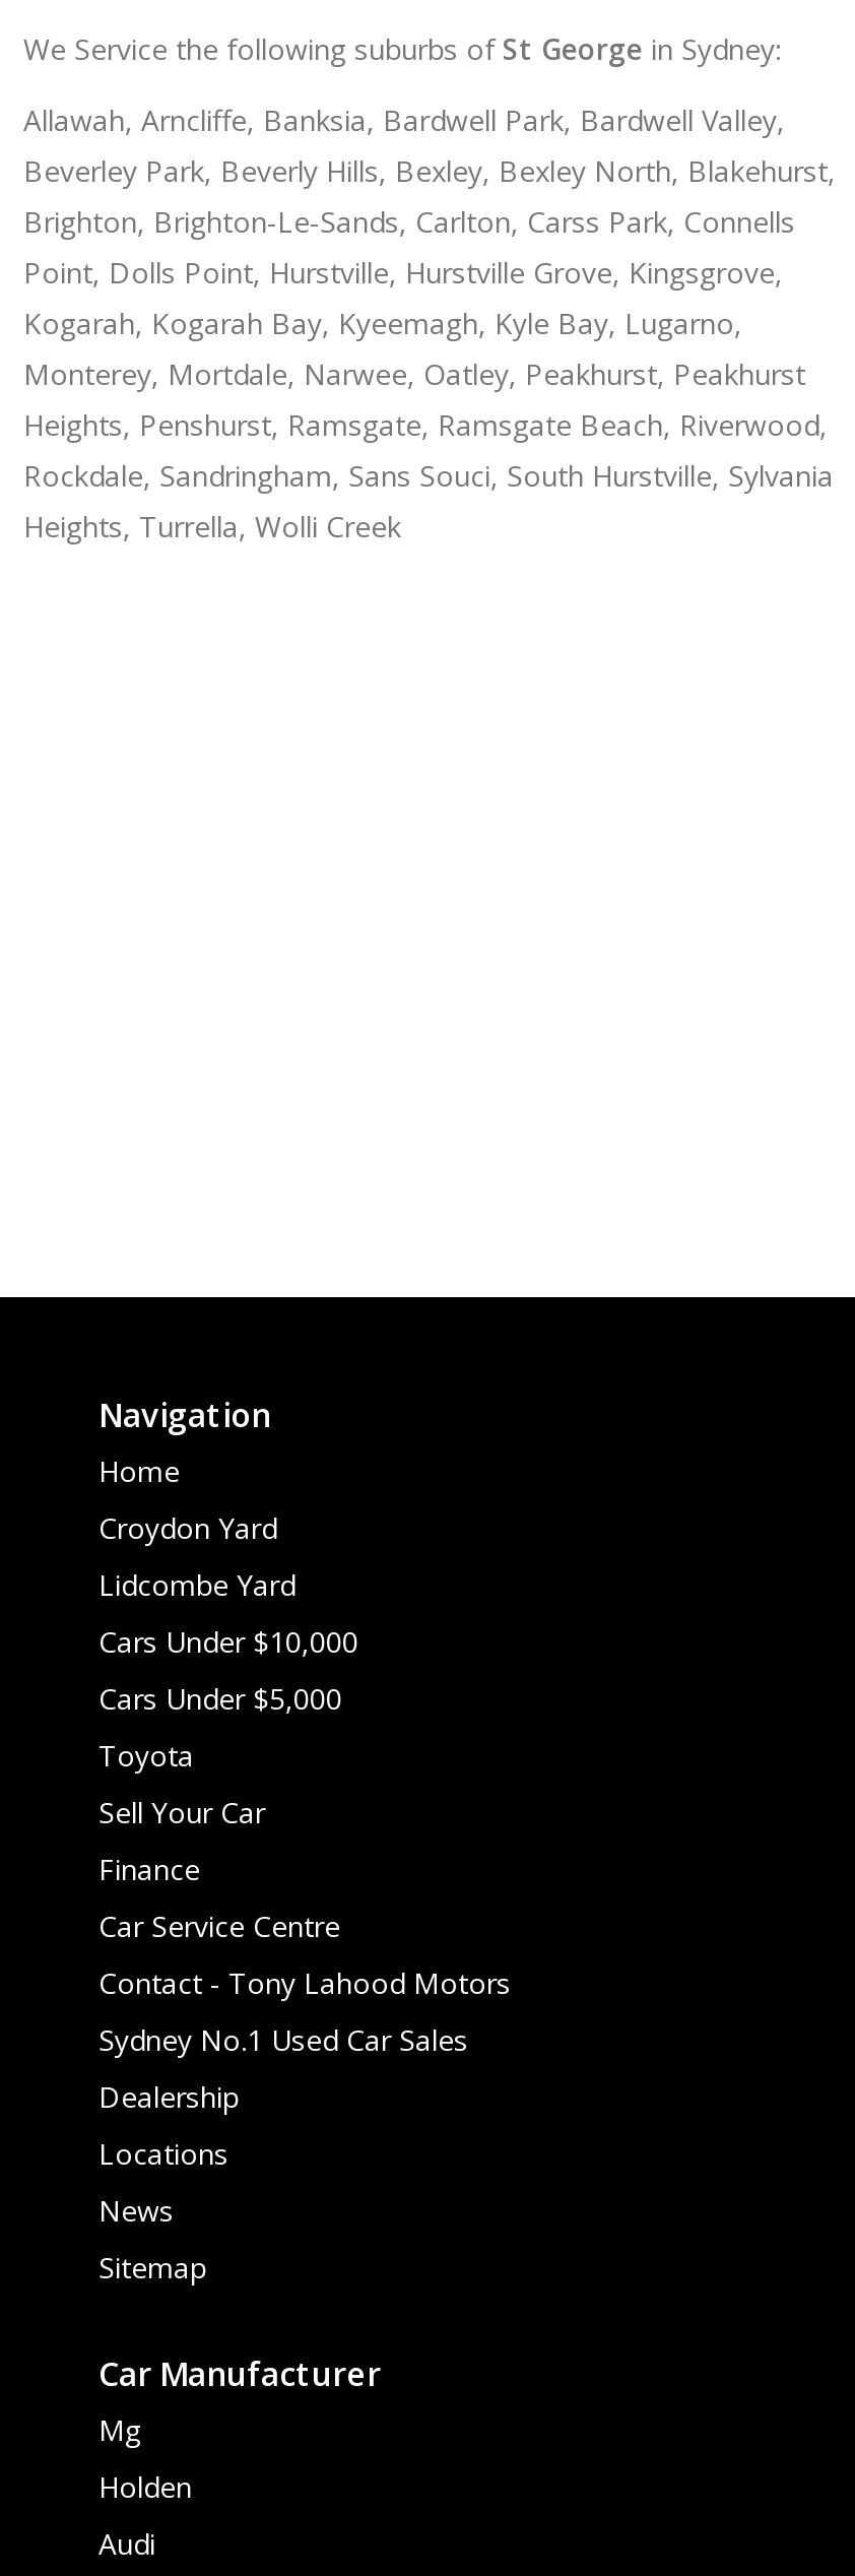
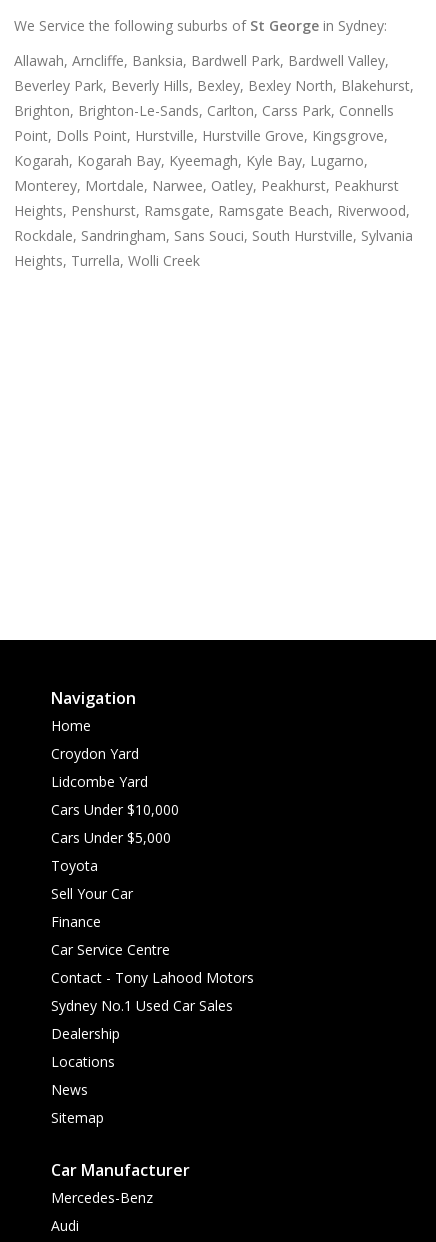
- Mg
- Holden
+ Mercedes-Benz
